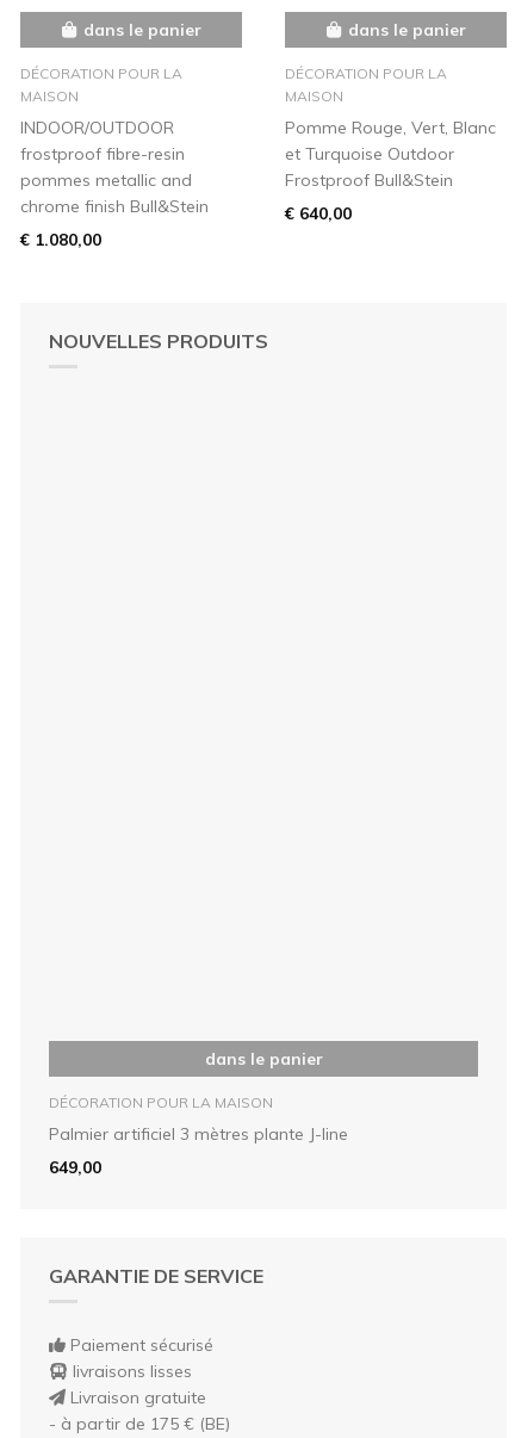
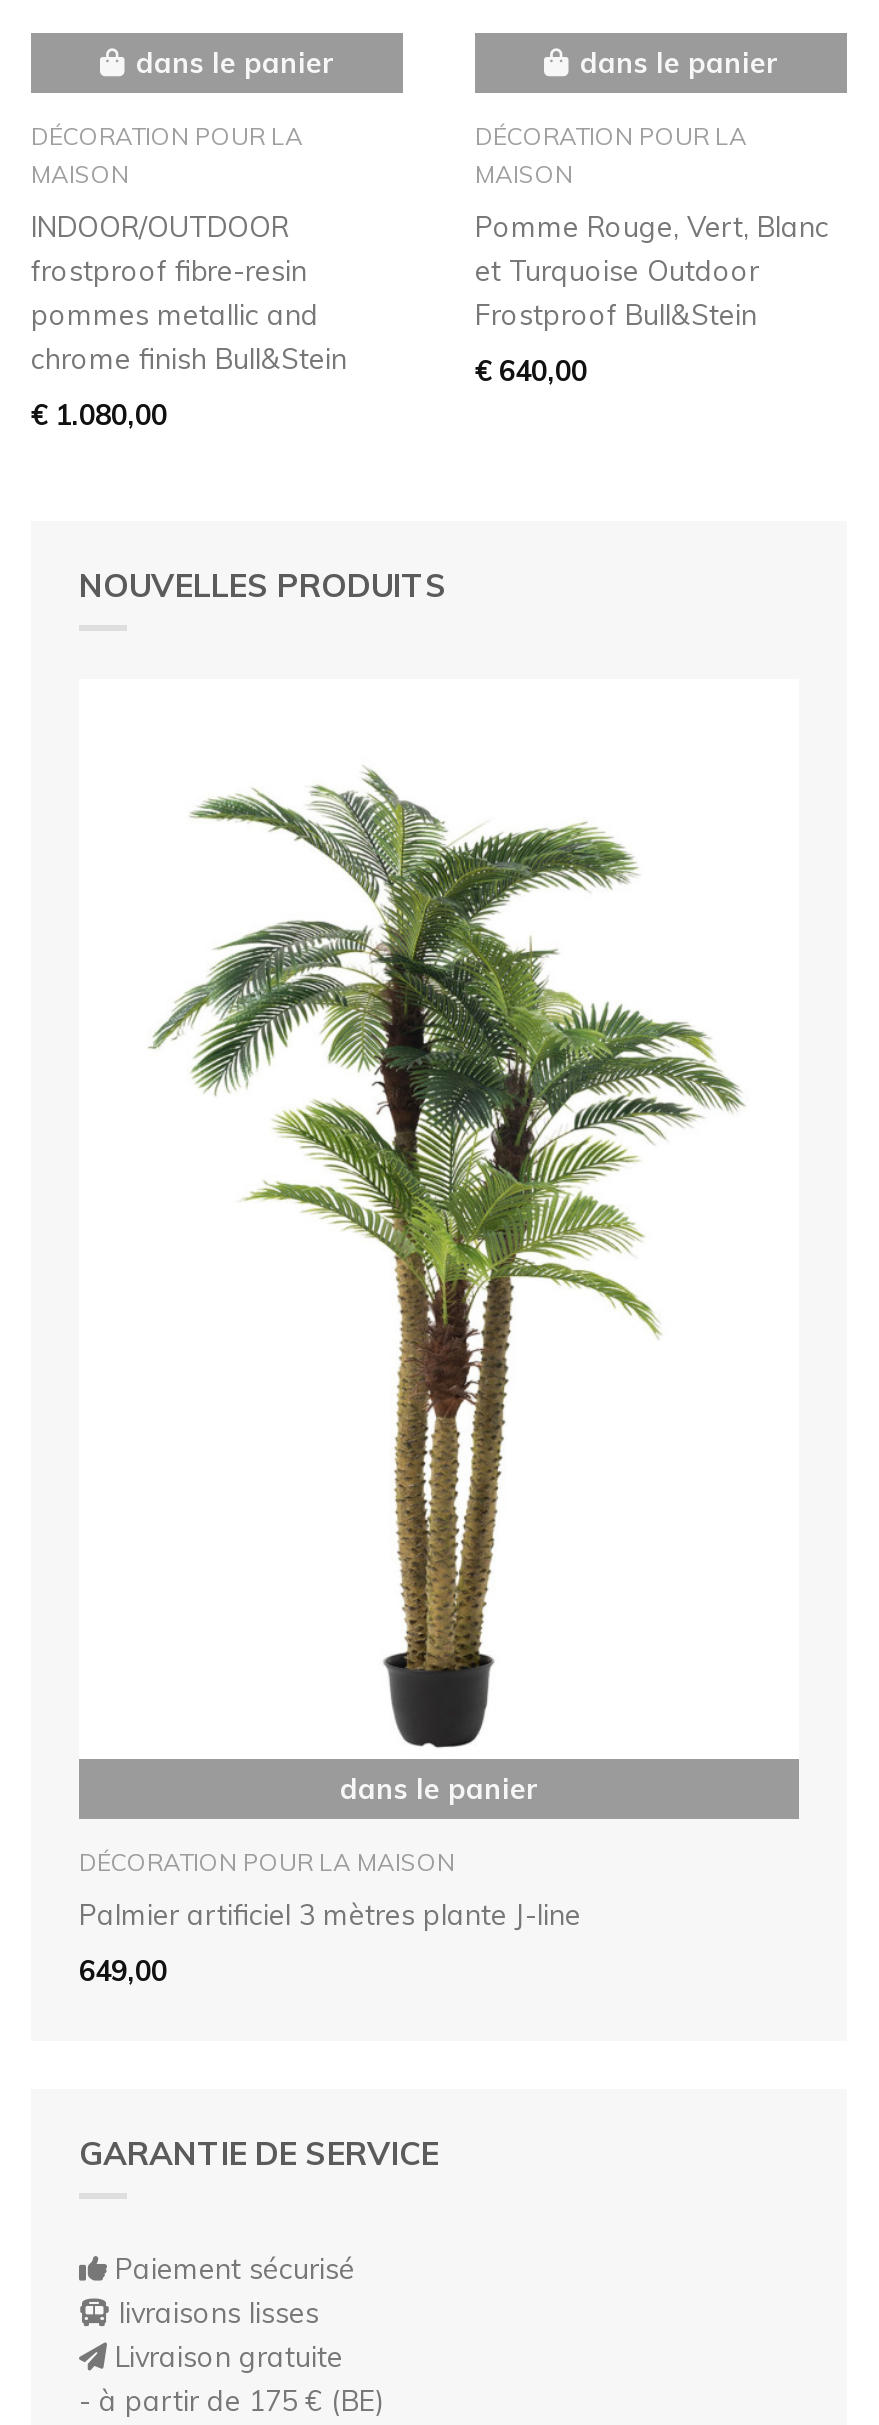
+ [image]
